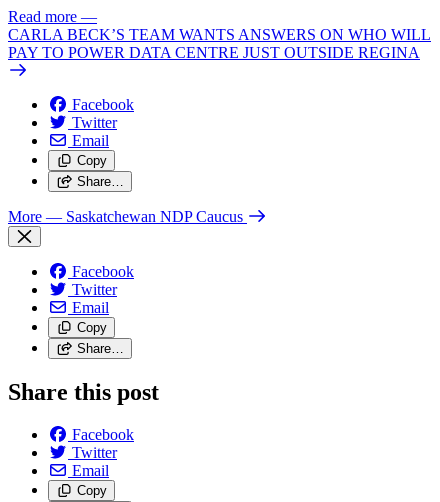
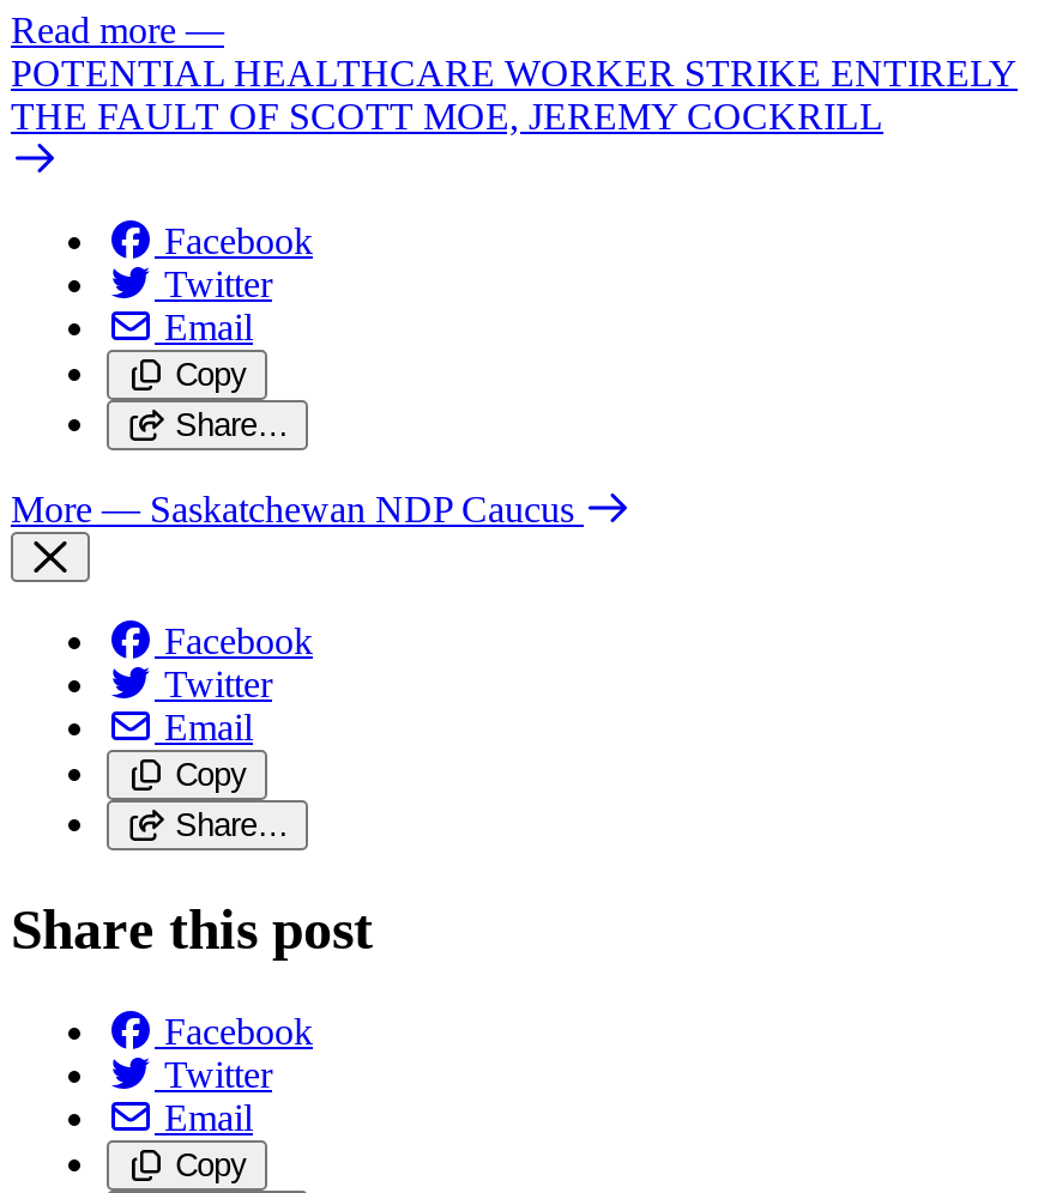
- CARLA BECK’S TEAM WANTS ANSWERS ON WHO WILL
- PAY TO POWER DATA CENTRE JUST OUTSIDE REGINA
+ POTENTIAL HEALTHCARE WORKER STRIKE ENTIRELY
+ THE FAULT OF SCOTT MOE, JEREMY COCKRILL
